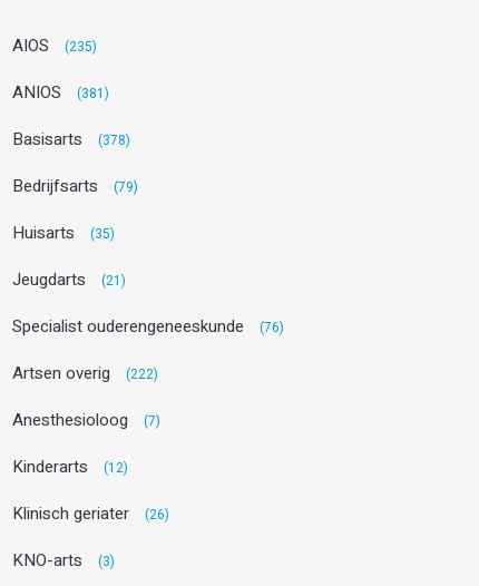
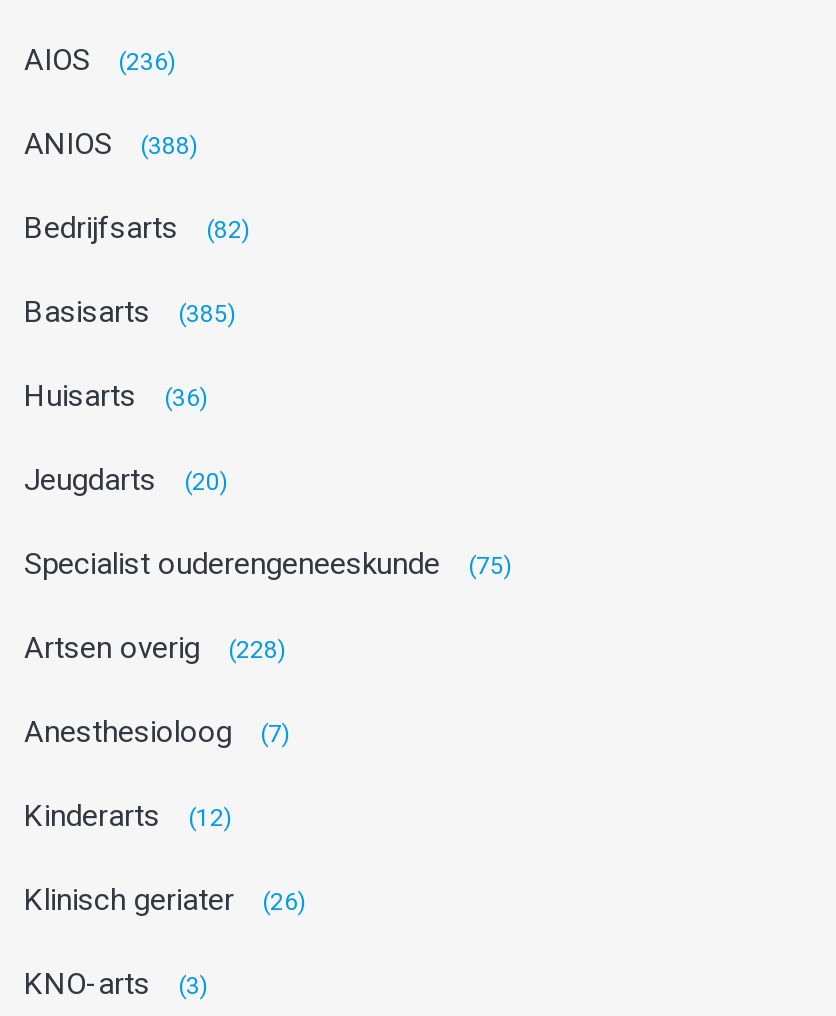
- AIOS (235)
+ AIOS (236)

- (381)
+ (388)
+ (82)

moved down: Basisarts

- (378)
- (79)
+ (385)

moved up: Bedrijfsarts

- Huisarts (35)
+ Huisarts (36)

- Jeugdarts (21)
+ Jeugdarts (20)

- Specialist ouderengeneeskunde (76)
+ Specialist ouderengeneeskunde (75)

- Artsen overig (222)
+ Artsen overig (228)
